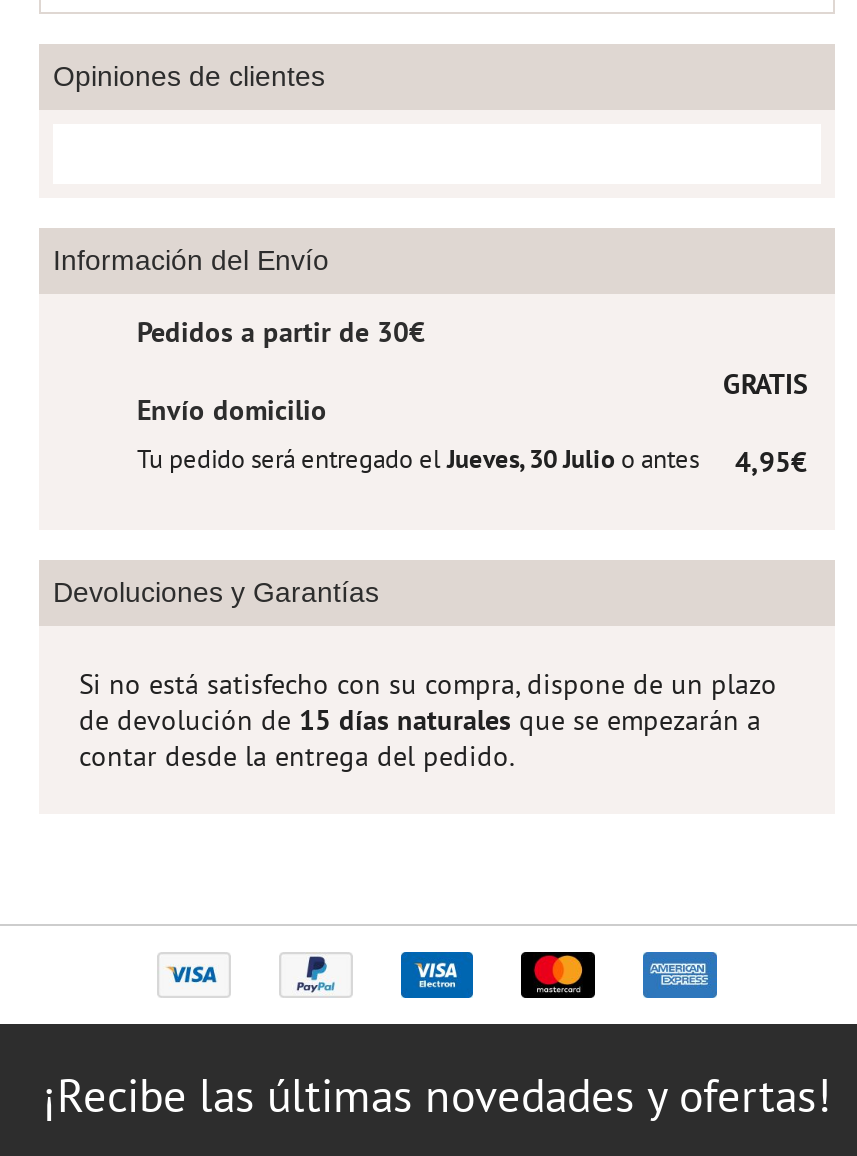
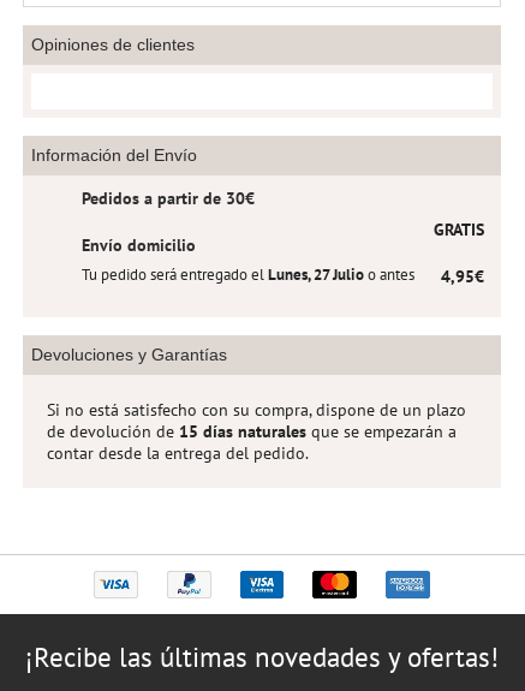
- Tu pedido será entregado el Jueves, 30 Julio o antes
+ Tu pedido será entregado el Lunes, 27 Julio o antes
